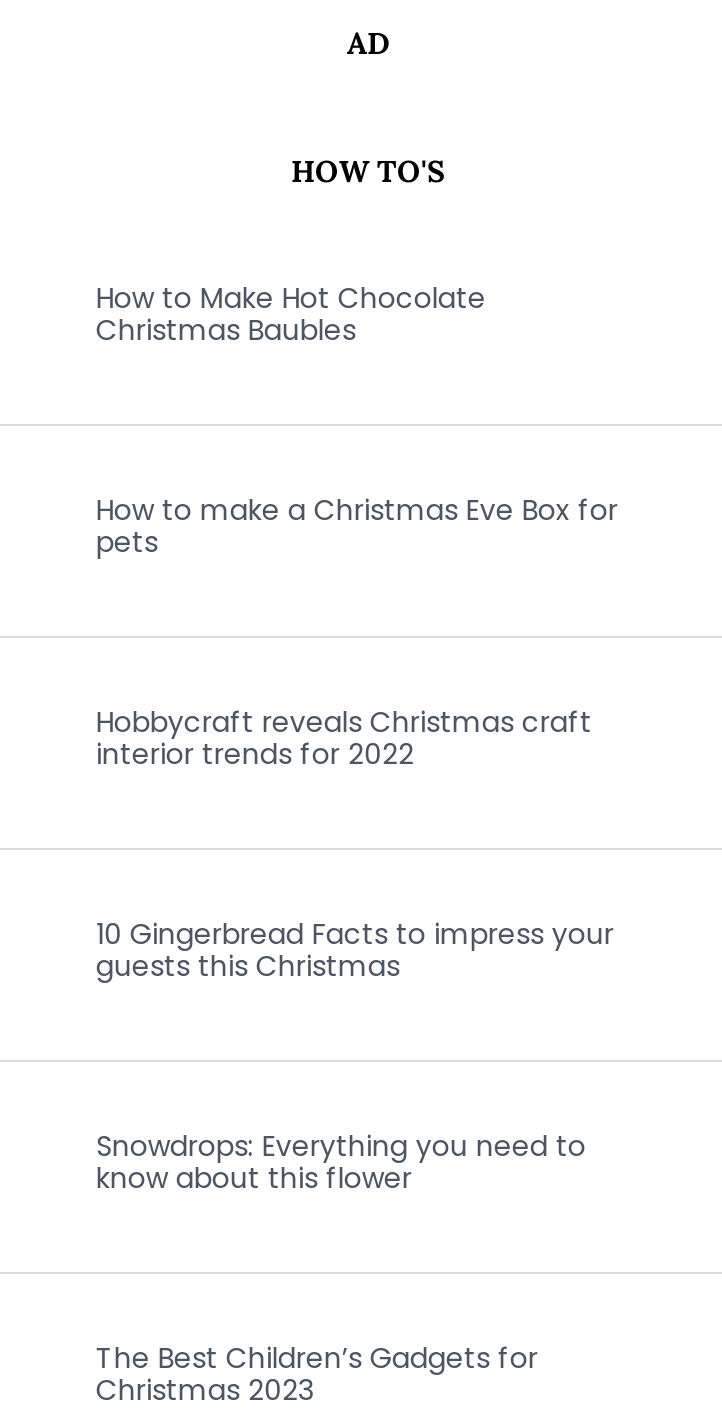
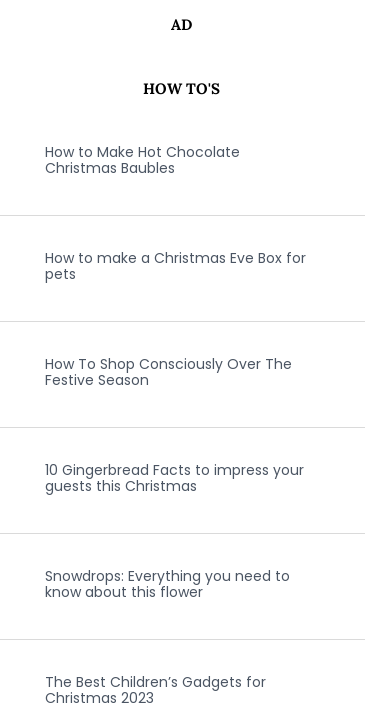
- Hobbycraft reveals Christmas craft
- interior trends for 2022
+ How To Shop Consciously Over The
+ Festive Season
